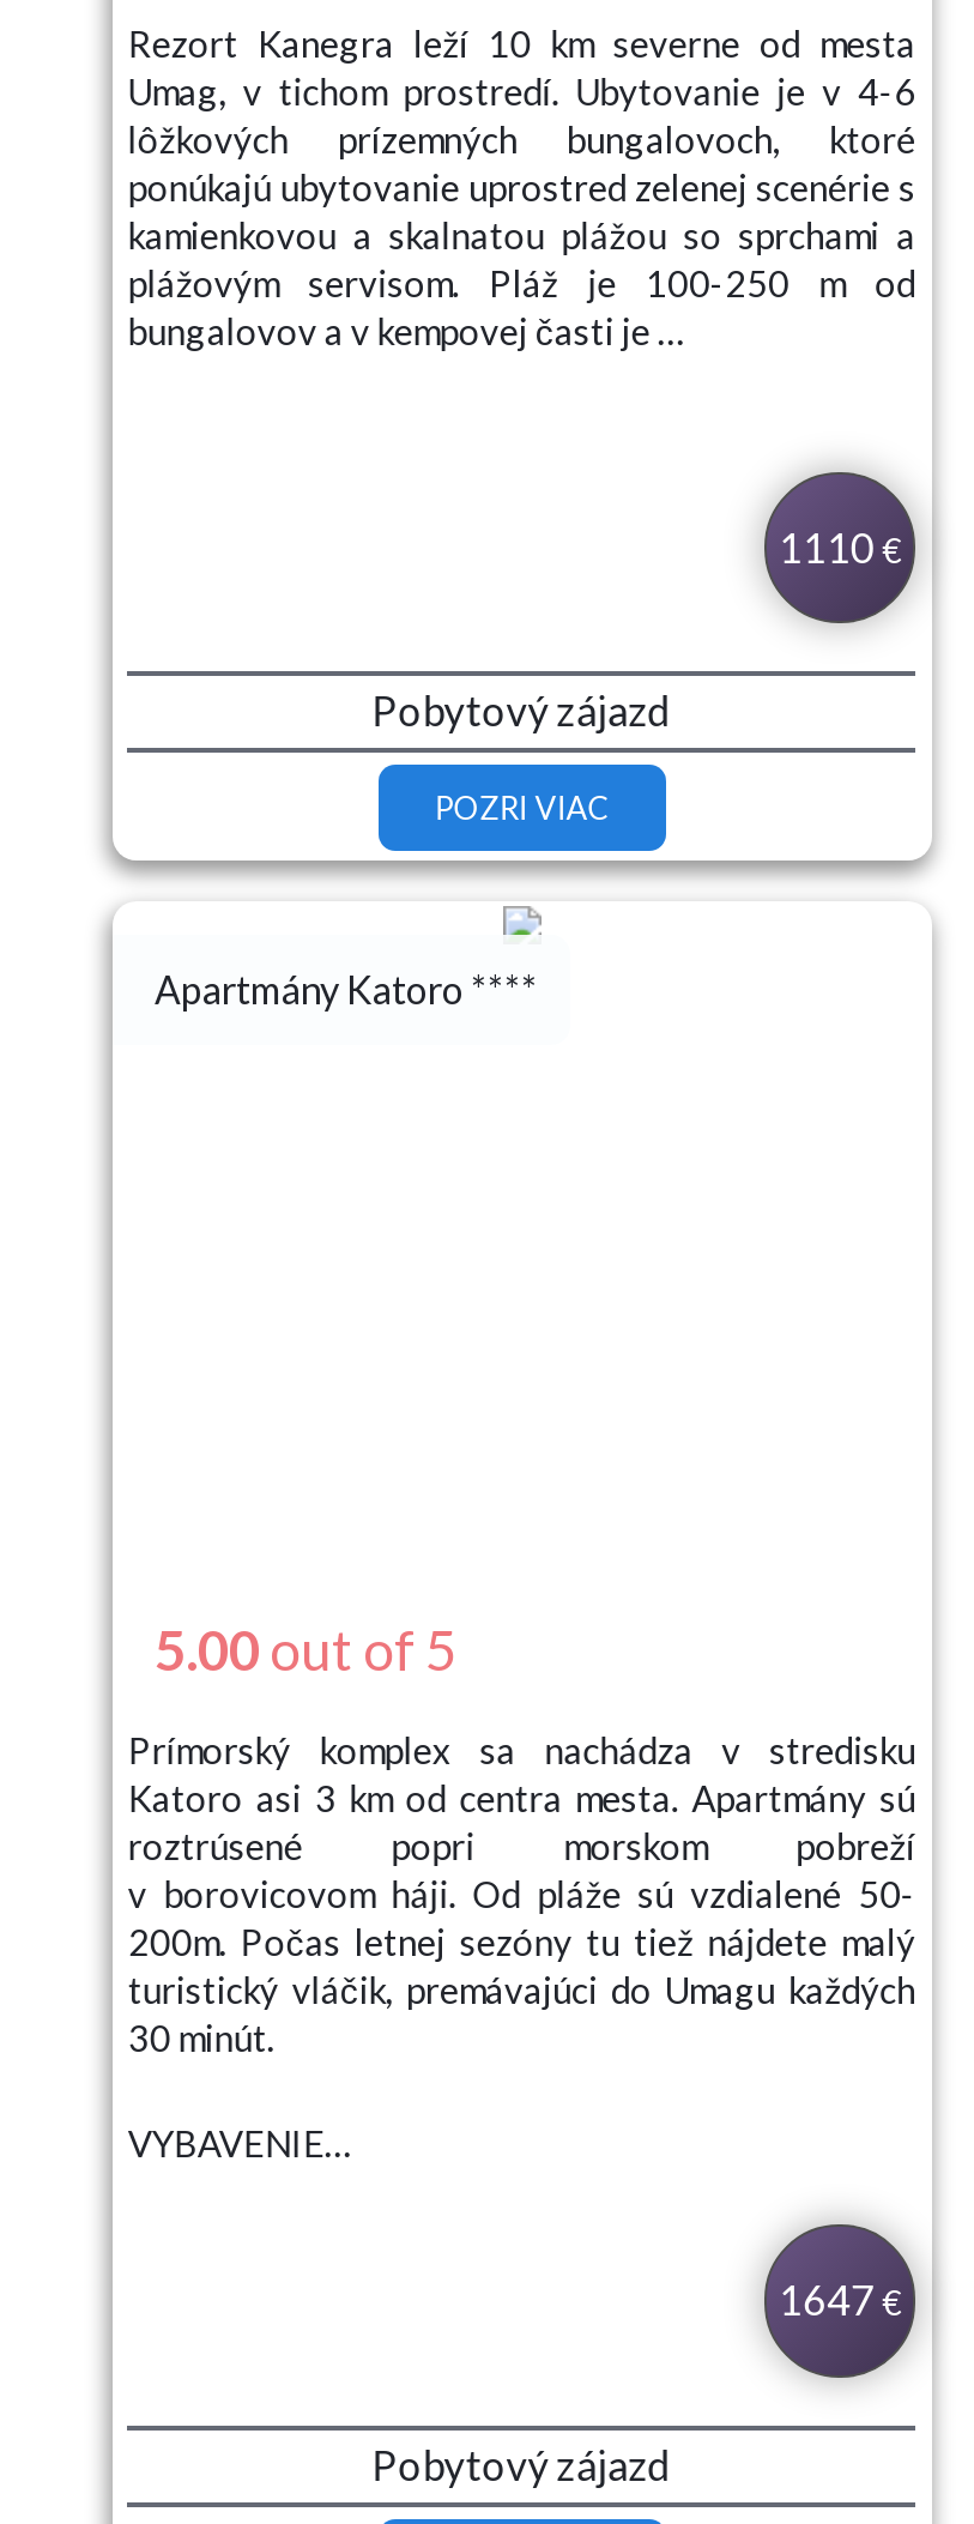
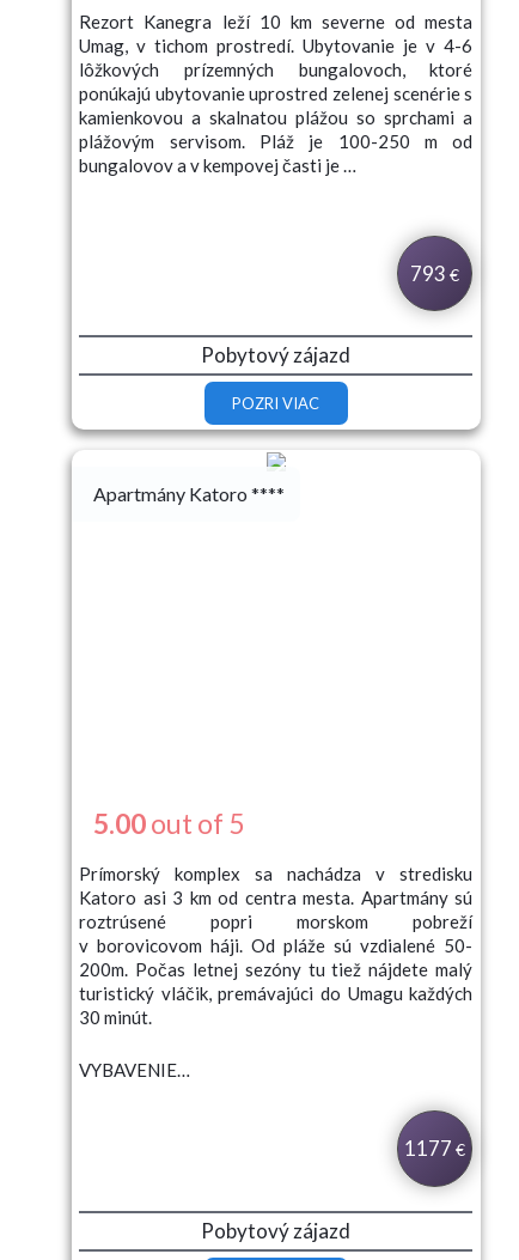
- 1110 €
+ 793 €

- 1647 €
+ 1177 €
